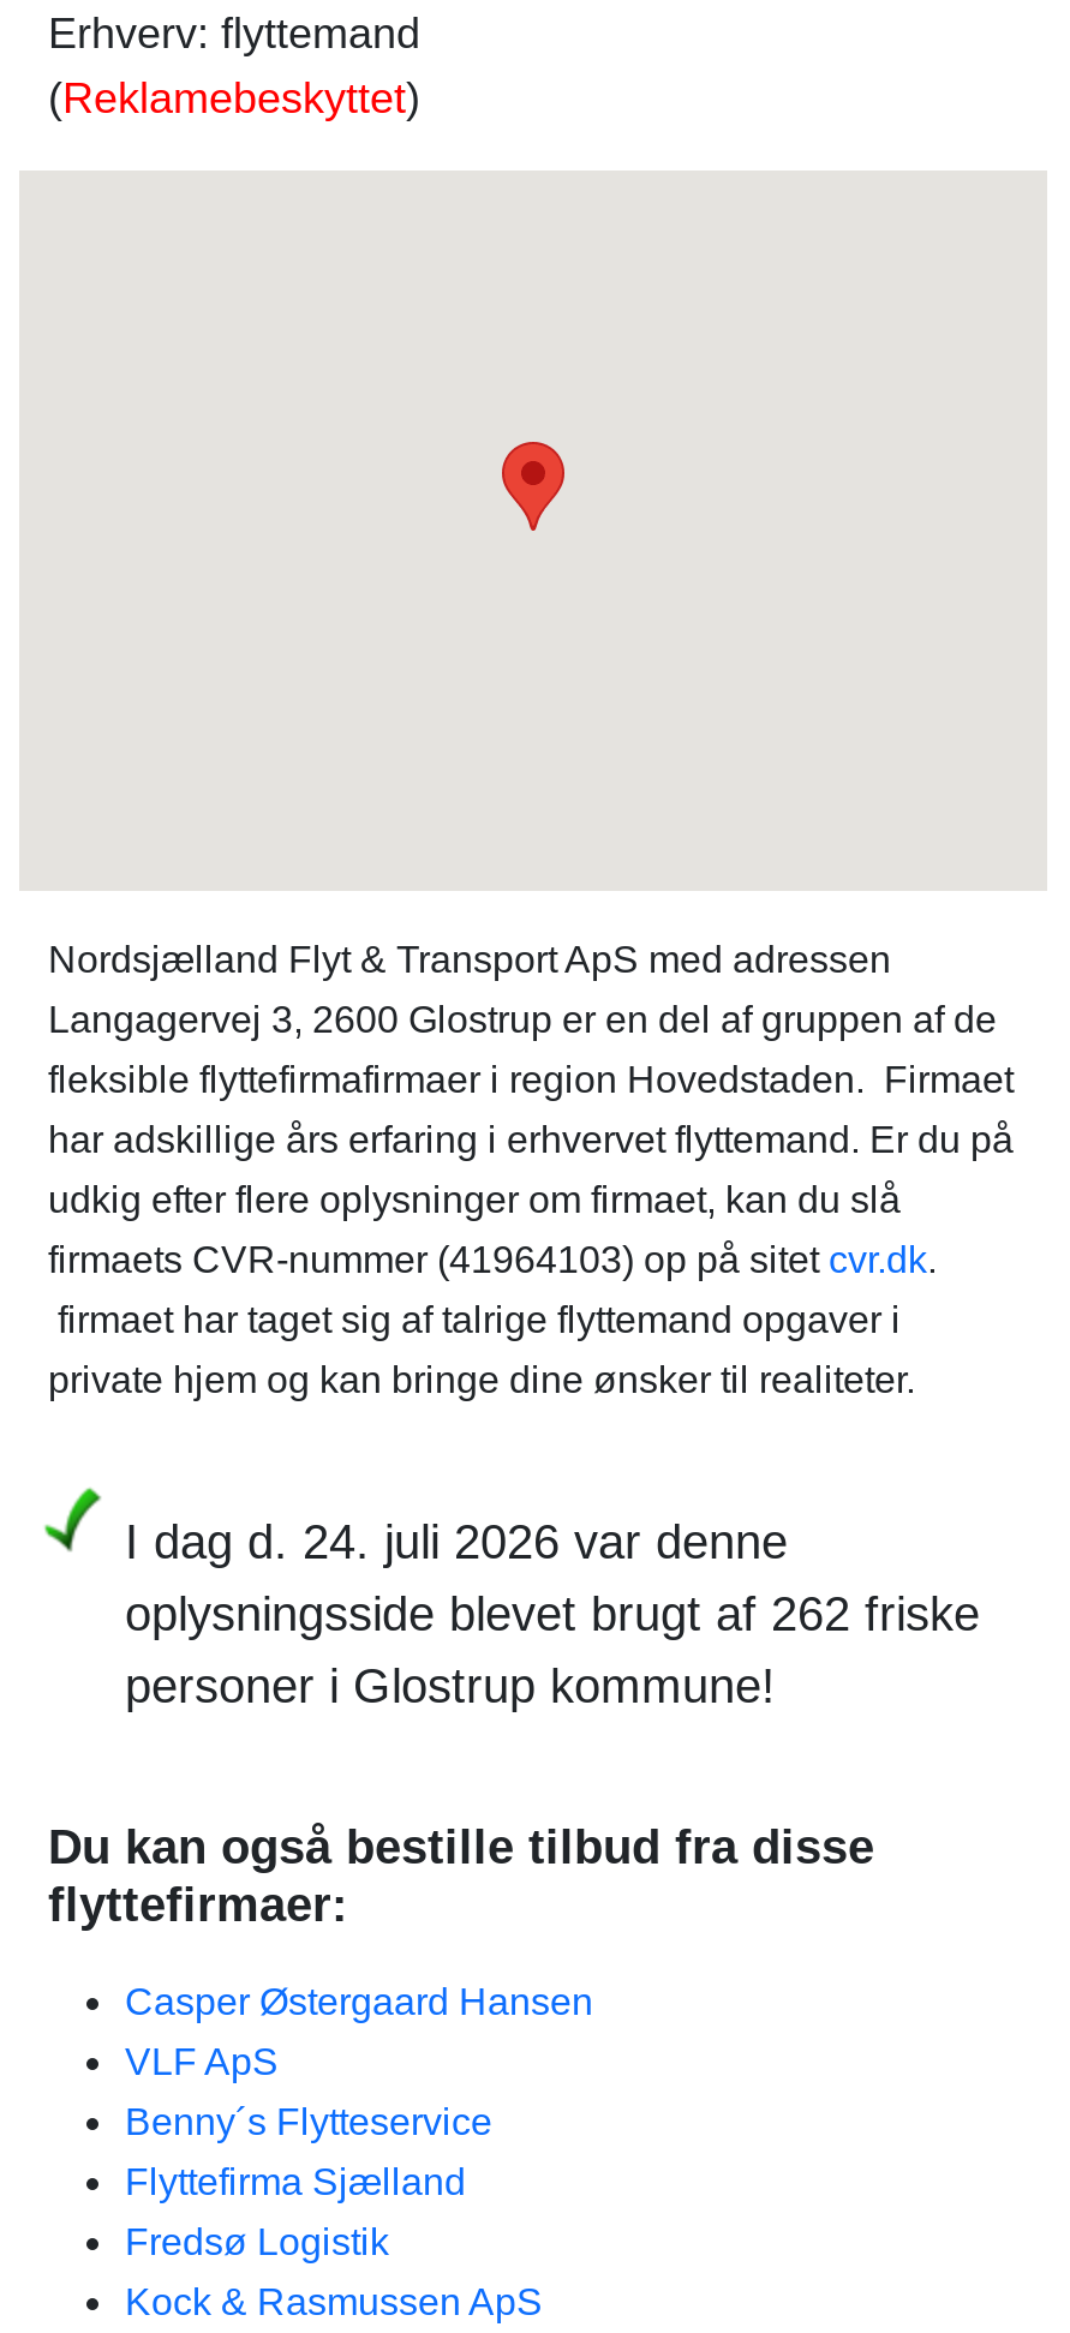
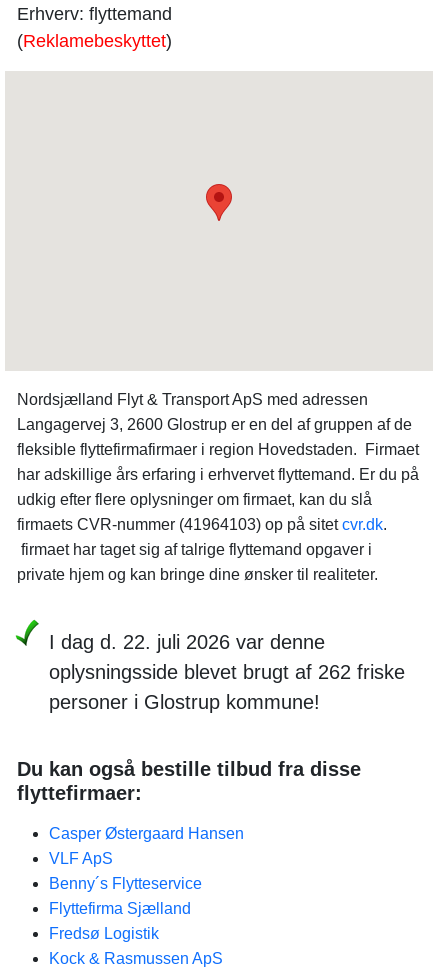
- I dag d. 24. juli 2026 var denne
+ I dag d. 22. juli 2026 var denne
